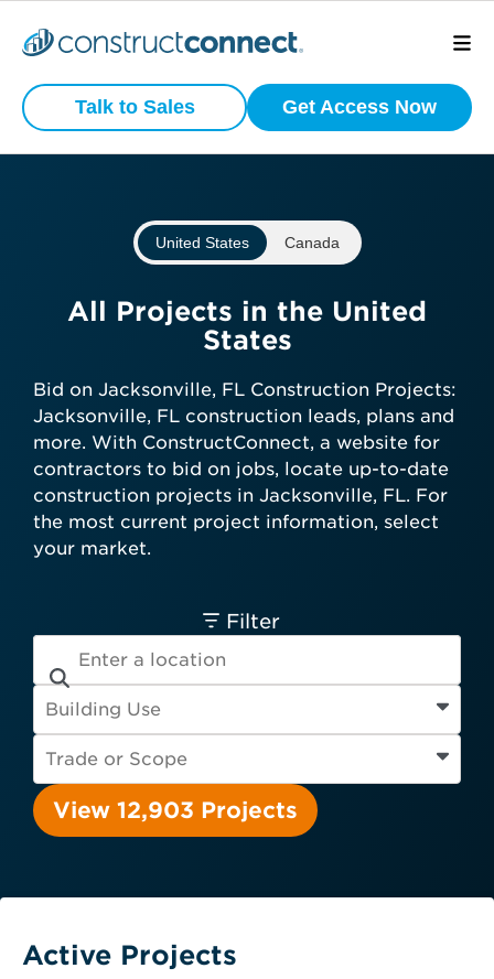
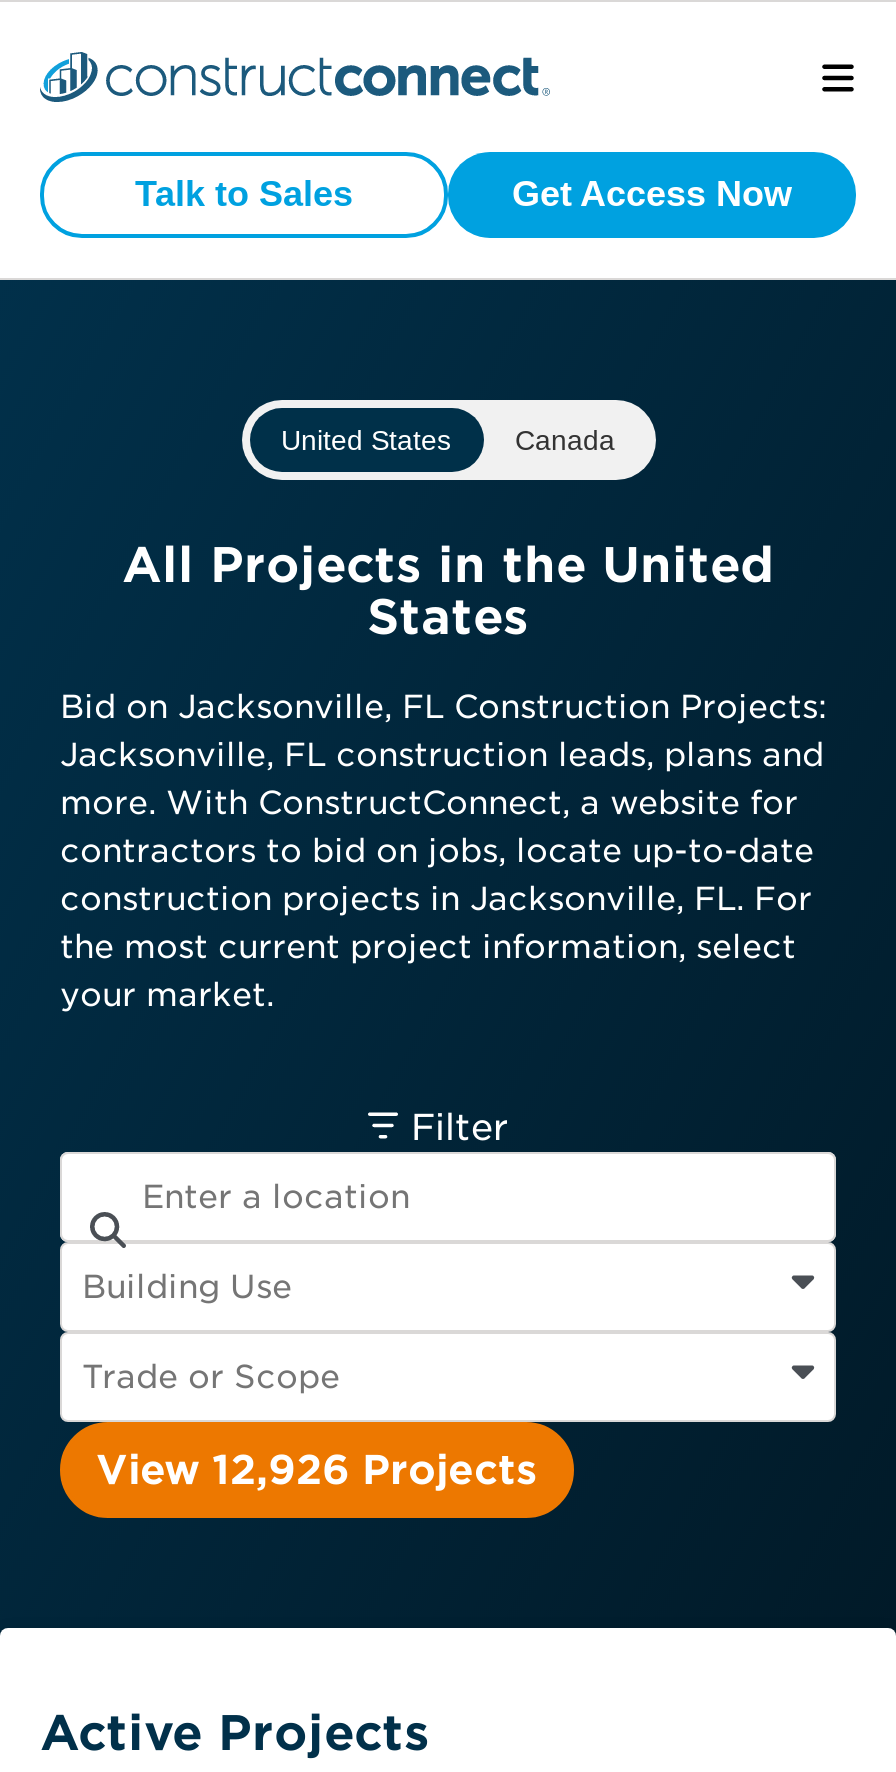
- View 12,903 Projects
+ View 12,926 Projects
